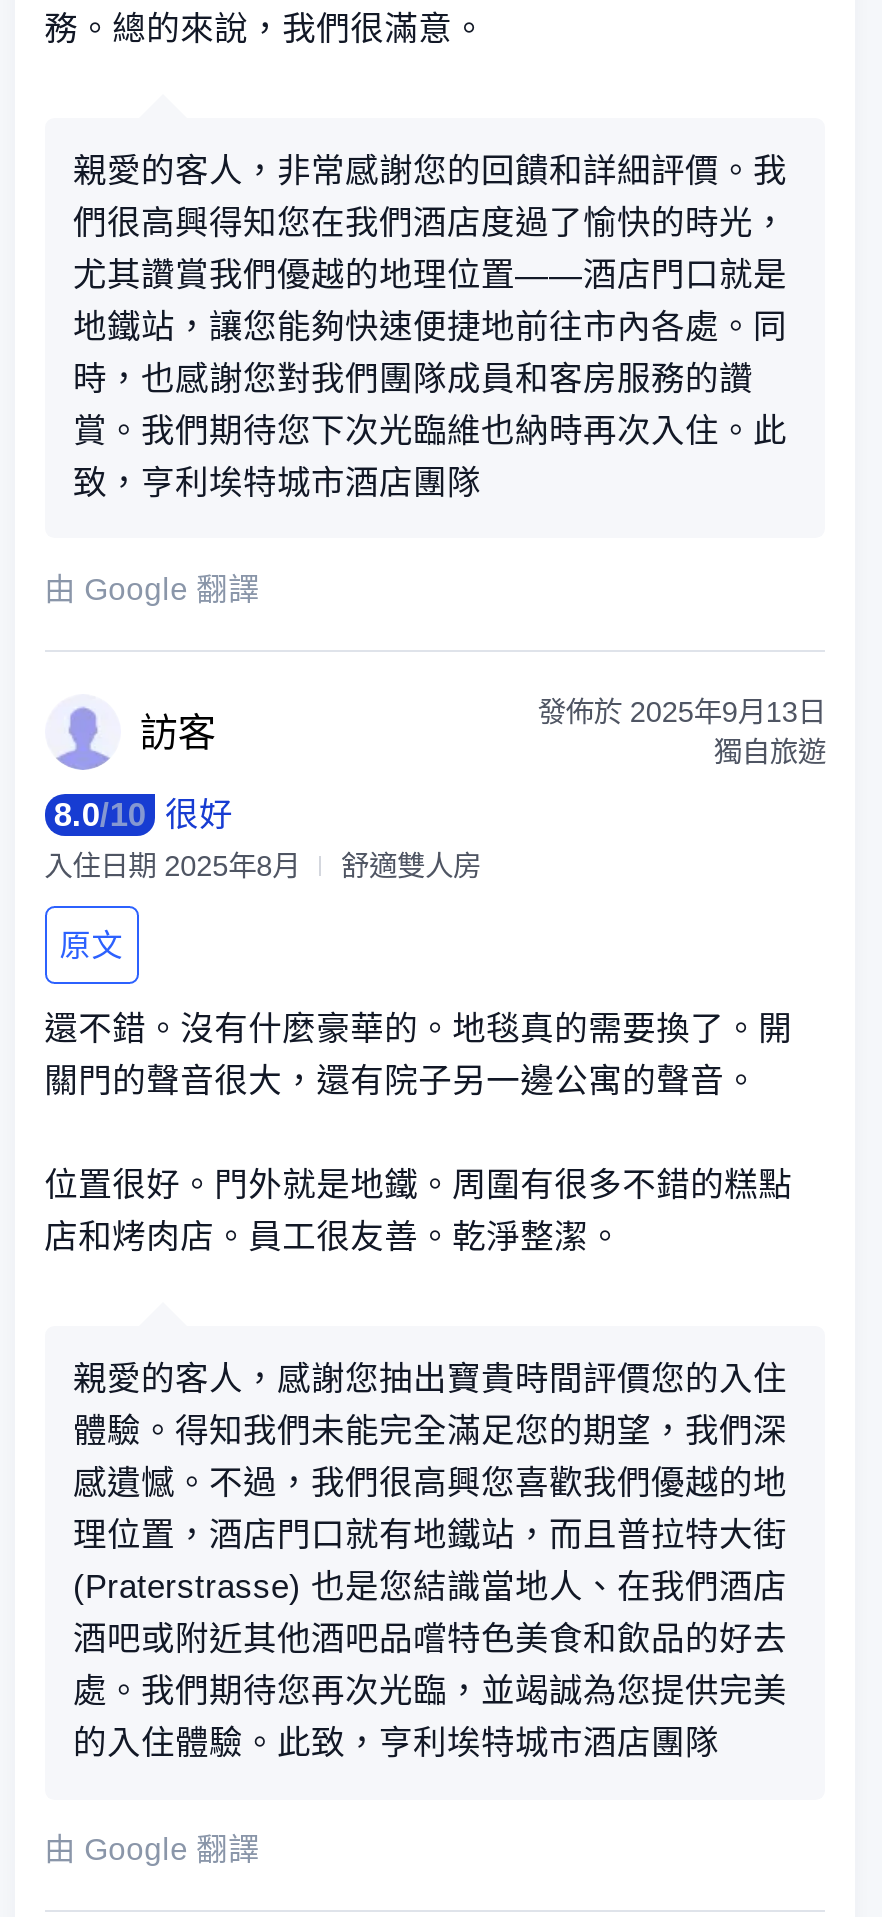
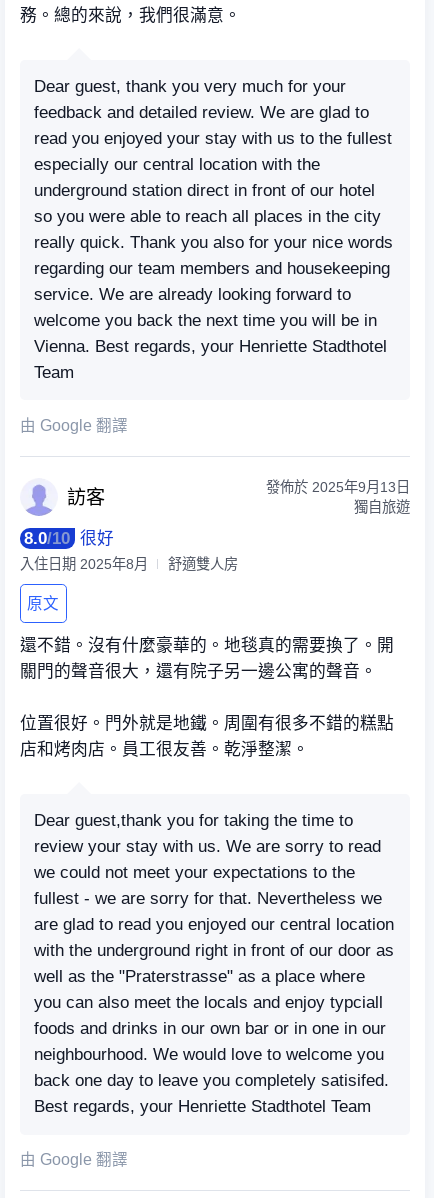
- 親愛的客人，非常感謝您的回饋和詳細評價。我
- 們很高興得知您在我們酒店度過了愉快的時光，
- 尤其讚賞我們優越的地理位置——酒店門口就是
- 地鐵站，讓您能夠快速便捷地前往市內各處。同
- 時，也感謝您對我們團隊成員和客房服務的讚
- 賞。我們期待您下次光臨維也納時再次入住。此
- 致，亨利埃特城市酒店團隊
+ Dear guest, thank you very much for your
+ feedback and detailed review. We are glad to
+ read you enjoyed your stay with us to the fullest
+ especially our central location with the
+ underground station direct in front of our hotel
+ so you were able to reach all places in the city
+ really quick. Thank you also for your nice words
+ regarding our team members and housekeeping
+ service. We are already looking forward to
+ welcome you back the next time you will be in
+ Vienna. Best regards, your Henriette Stadthotel
+ Team

- 親愛的客人，感謝您抽出寶貴時間評價您的入住
- 體驗。得知我們未能完全滿足您的期望，我們深
- 感遺憾。不過，我們很高興您喜歡我們優越的地
- 理位置，酒店門口就有地鐵站，而且普拉特大街
- (Praterstrasse) 也是您結識當地人、在我們酒店
- 酒吧或附近其他酒吧品嚐特色美食和飲品的好去
- 處。我們期待您再次光臨，並竭誠為您提供完美
- 的入住體驗。此致，亨利埃特城市酒店團隊
+ Dear guest,thank you for taking the time to
+ review your stay with us. We are sorry to read
+ we could not meet your expectations to the
+ fullest - we are sorry for that. Nevertheless we
+ are glad to read you enjoyed our central location
+ with the underground right in front of our door as
+ well as the "Praterstrasse" as a place where
+ you can also meet the locals and enjoy typciall
+ foods and drinks in our own bar or in one in our
+ neighbourhood. We would love to welcome you
+ back one day to leave you completely satisifed.
+ Best regards, your Henriette Stadthotel Team
